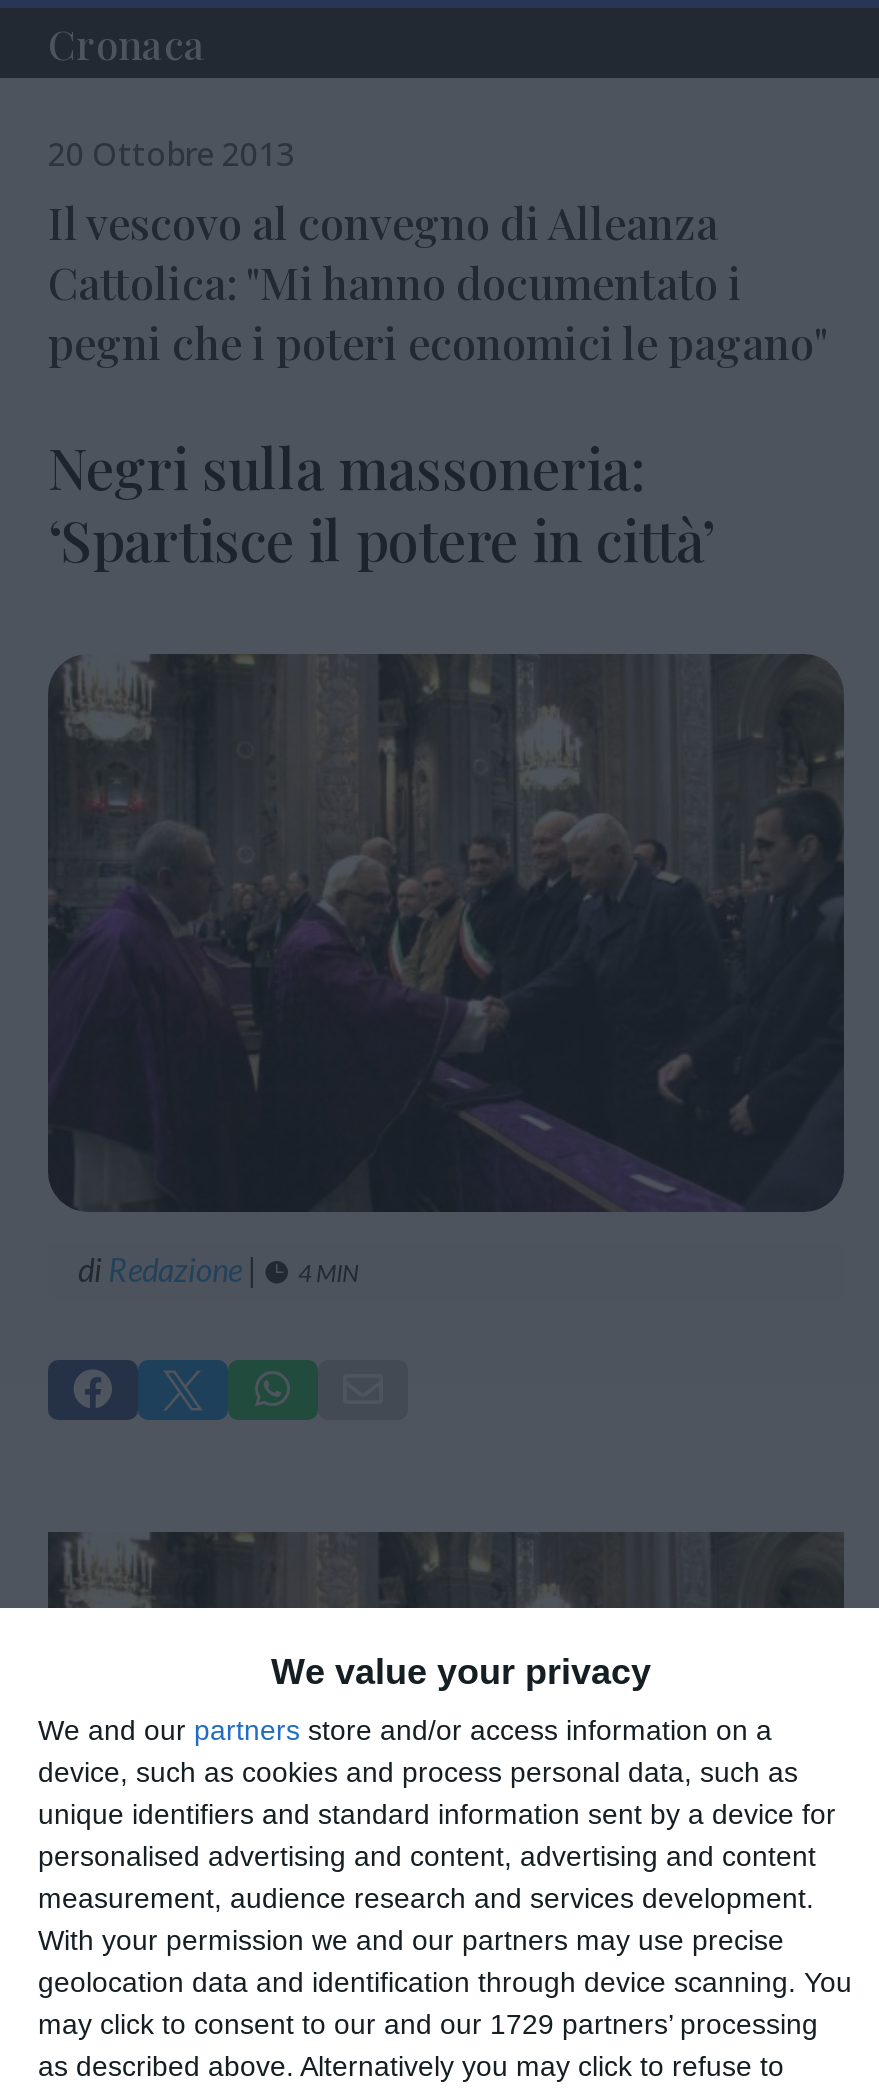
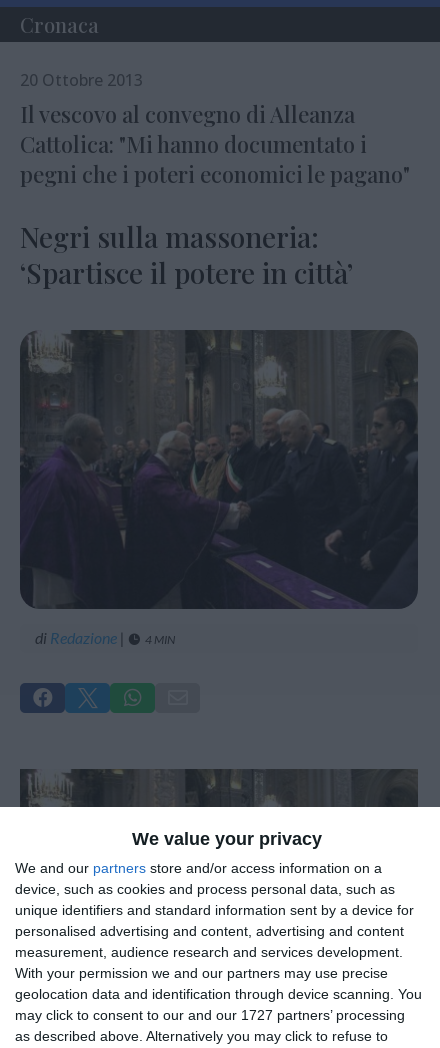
- may click to consent to our and our 1729 partners’ processing
+ may click to consent to our and our 1727 partners’ processing
